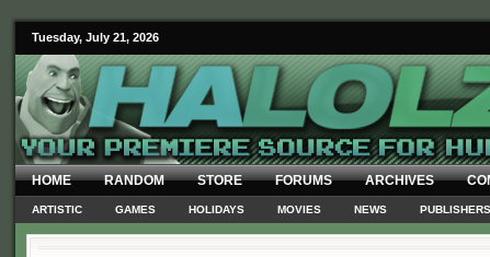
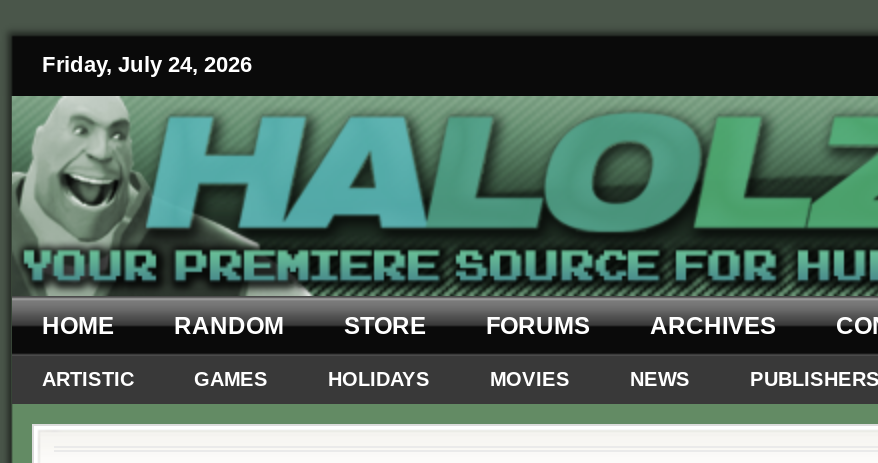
- Tuesday, July 21, 2026
+ Friday, July 24, 2026
